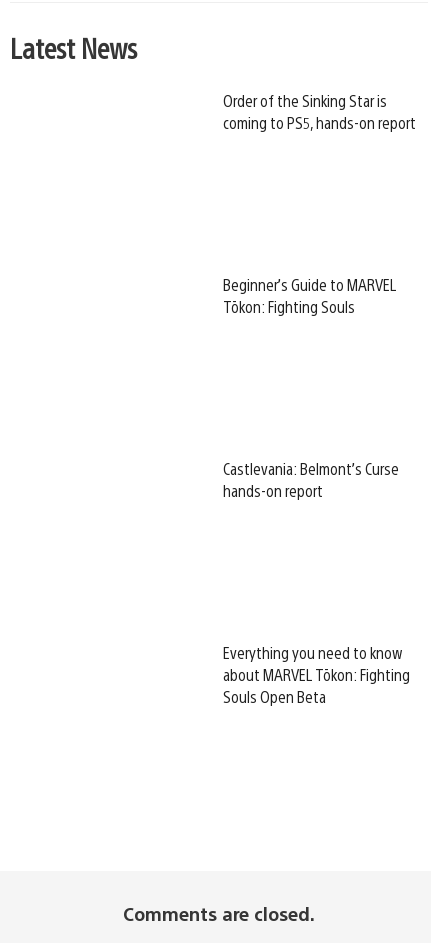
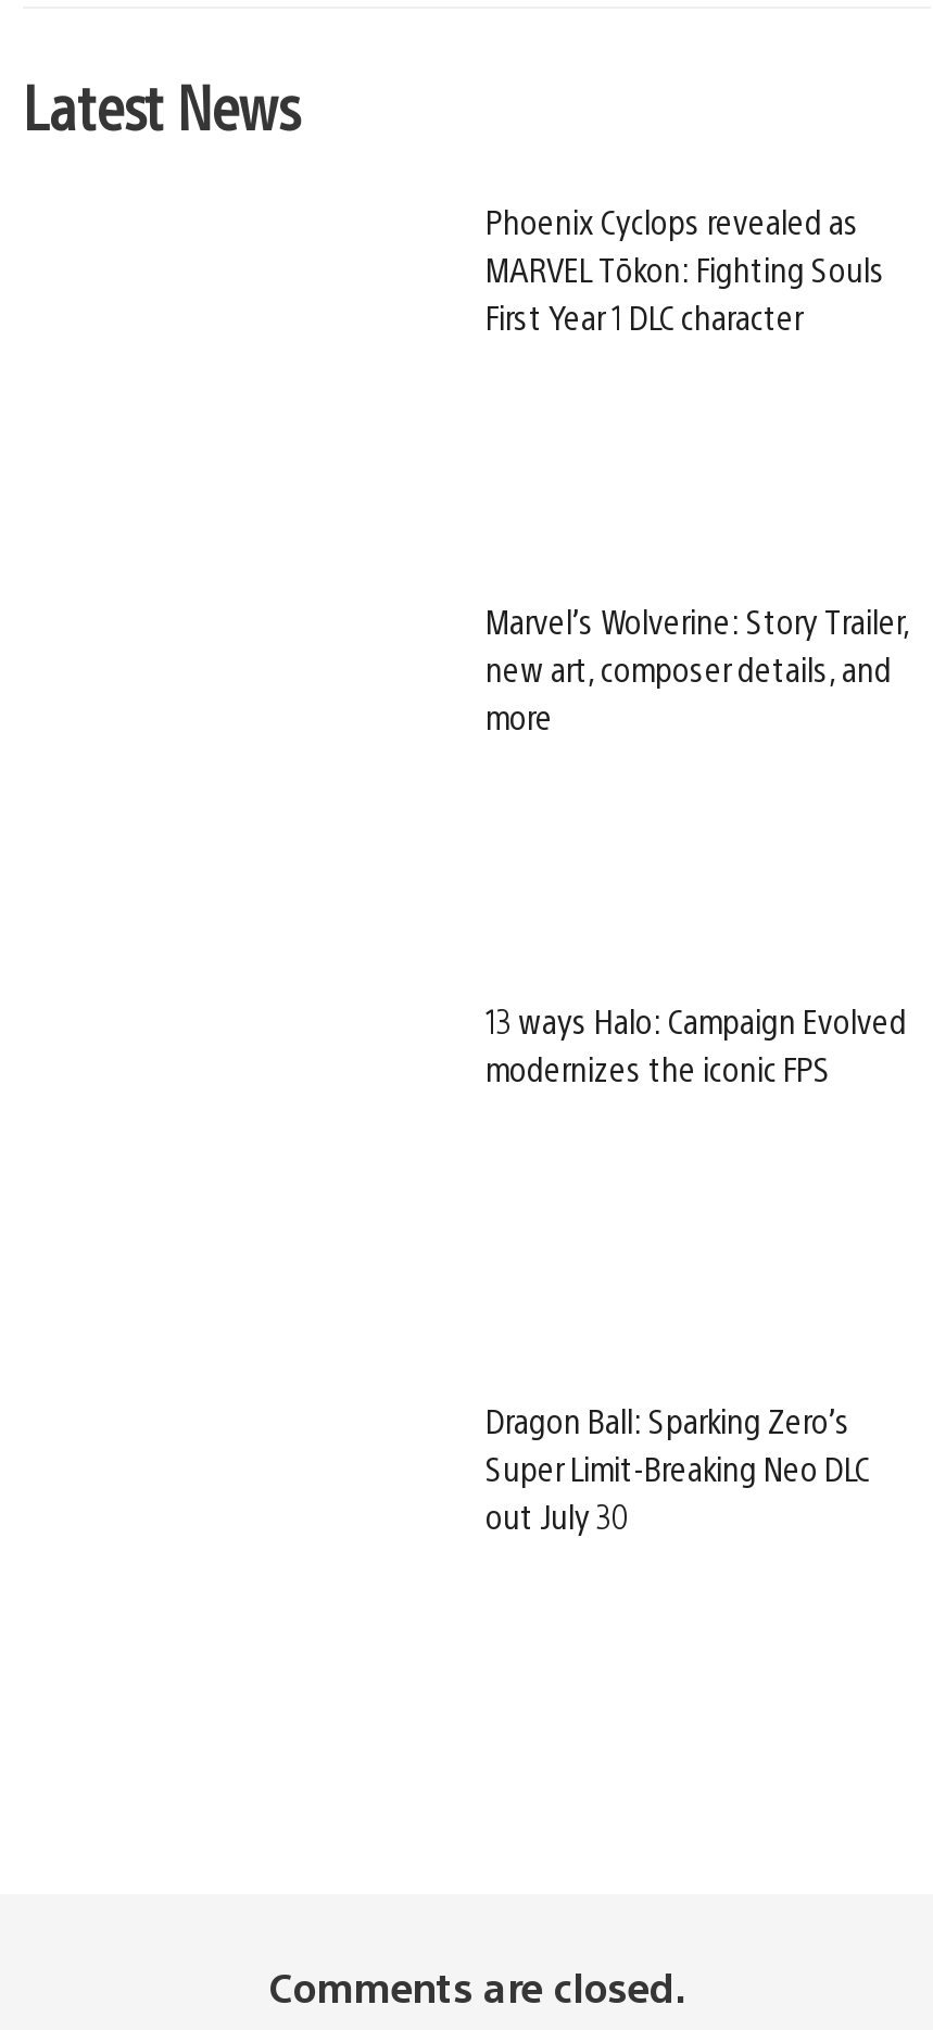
- Order of the Sinking Star is
- coming to PS5, hands-on report
+ Phoenix Cyclops revealed as
+ MARVEL Tōkon: Fighting Souls
+ First Year 1 DLC character

- Beginner’s Guide to MARVEL
- Tōkon: Fighting Souls
+ Marvel’s Wolverine: Story Trailer,
+ new art, composer details, and
+ more

- Castlevania: Belmont’s Curse
- hands-on report
+ 13 ways Halo: Campaign Evolved
+ modernizes the iconic FPS

- Everything you need to know
- about MARVEL Tōkon: Fighting
- Souls Open Beta
+ Dragon Ball: Sparking Zero’s
+ Super Limit-Breaking Neo DLC
+ out July 30
